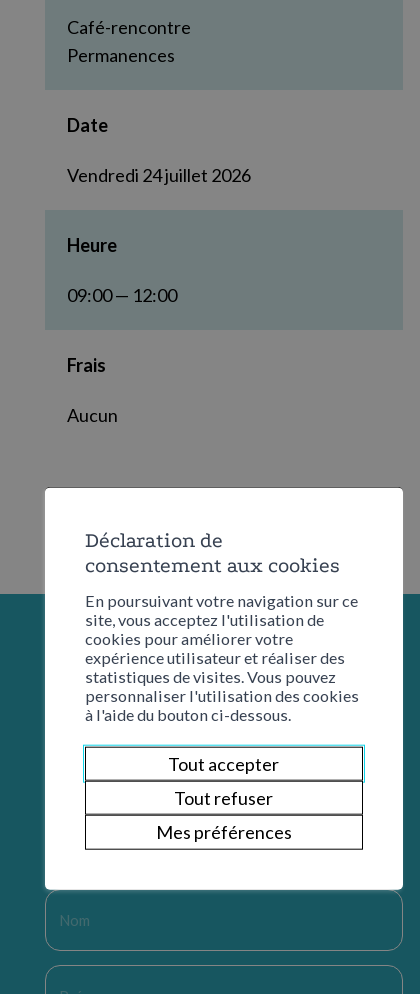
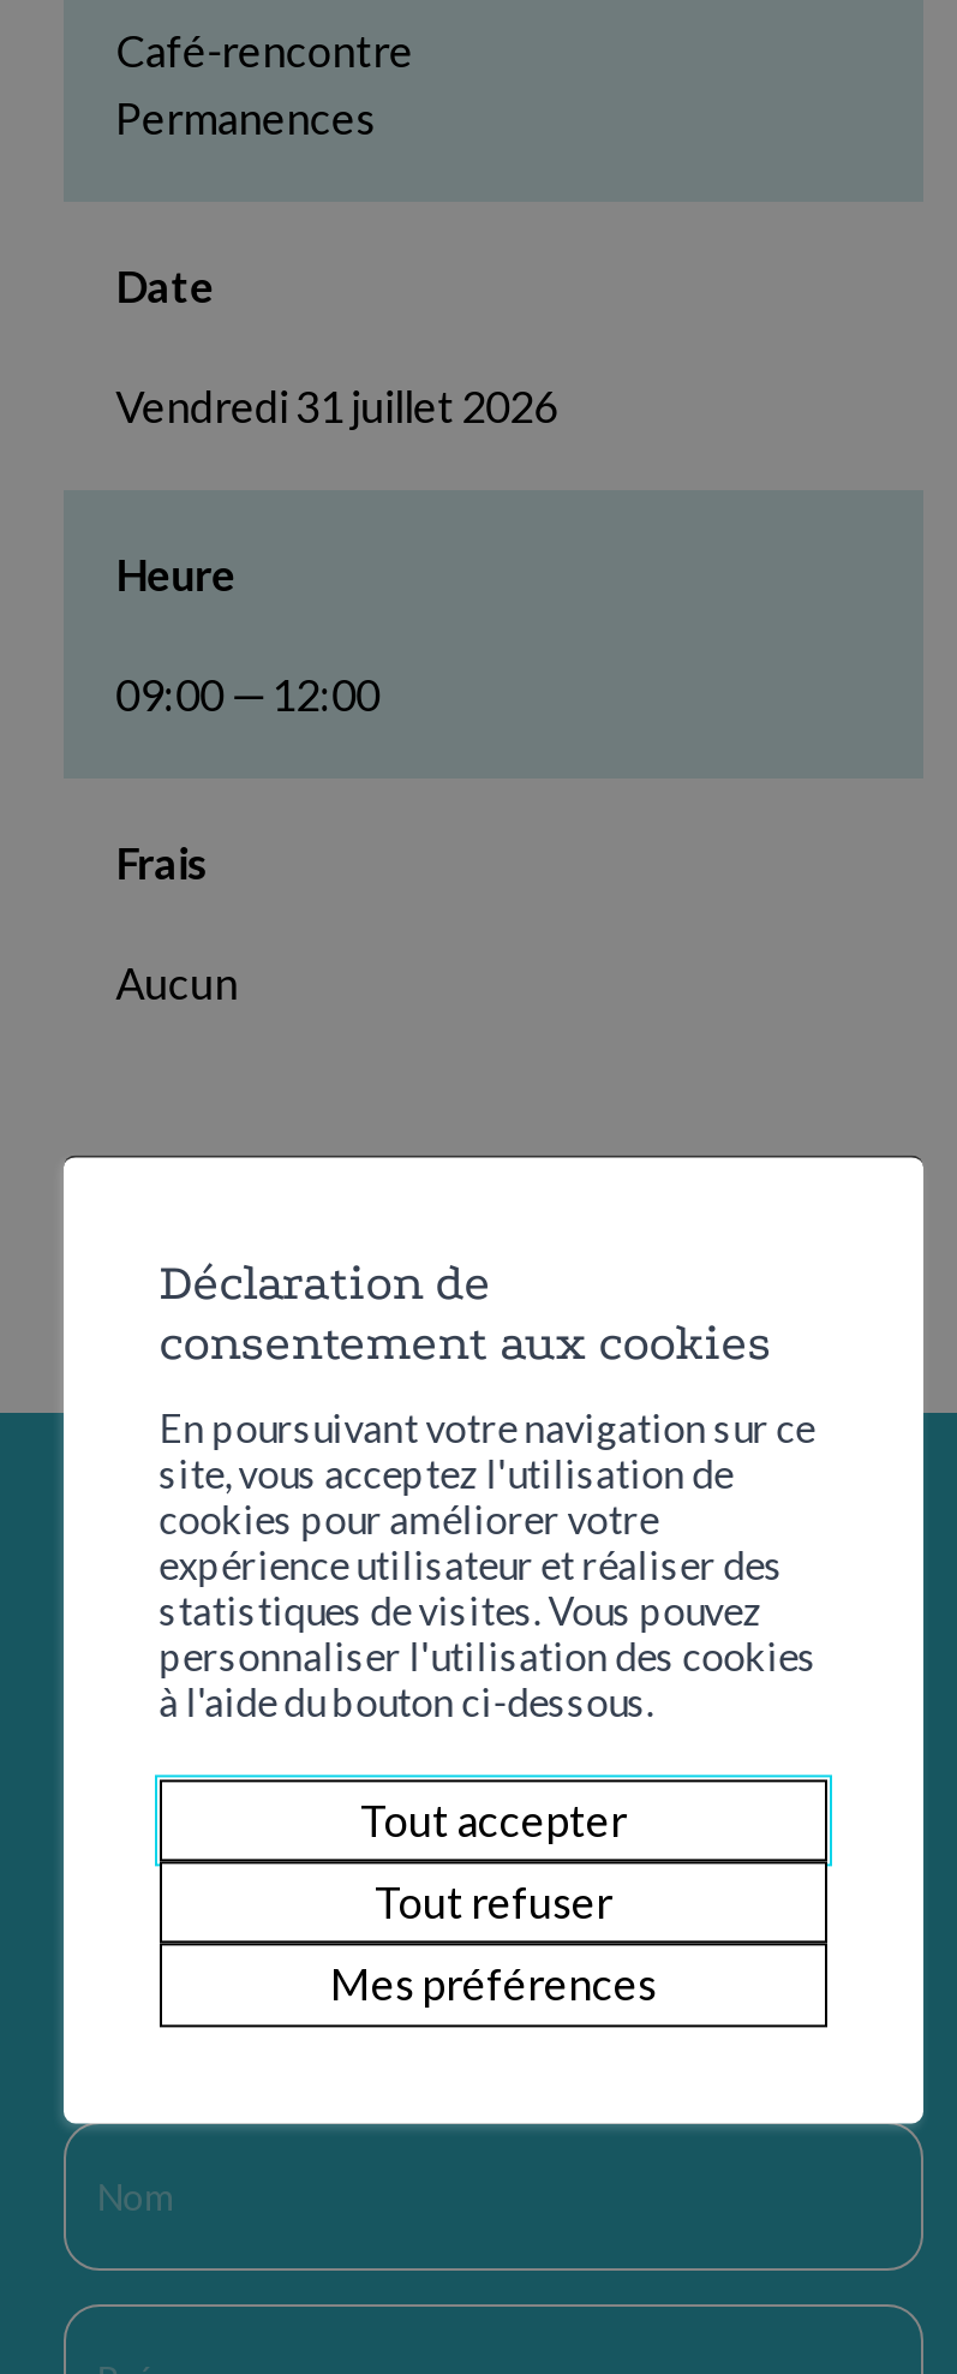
- Vendredi 24 juillet 2026
+ Vendredi 31 juillet 2026
